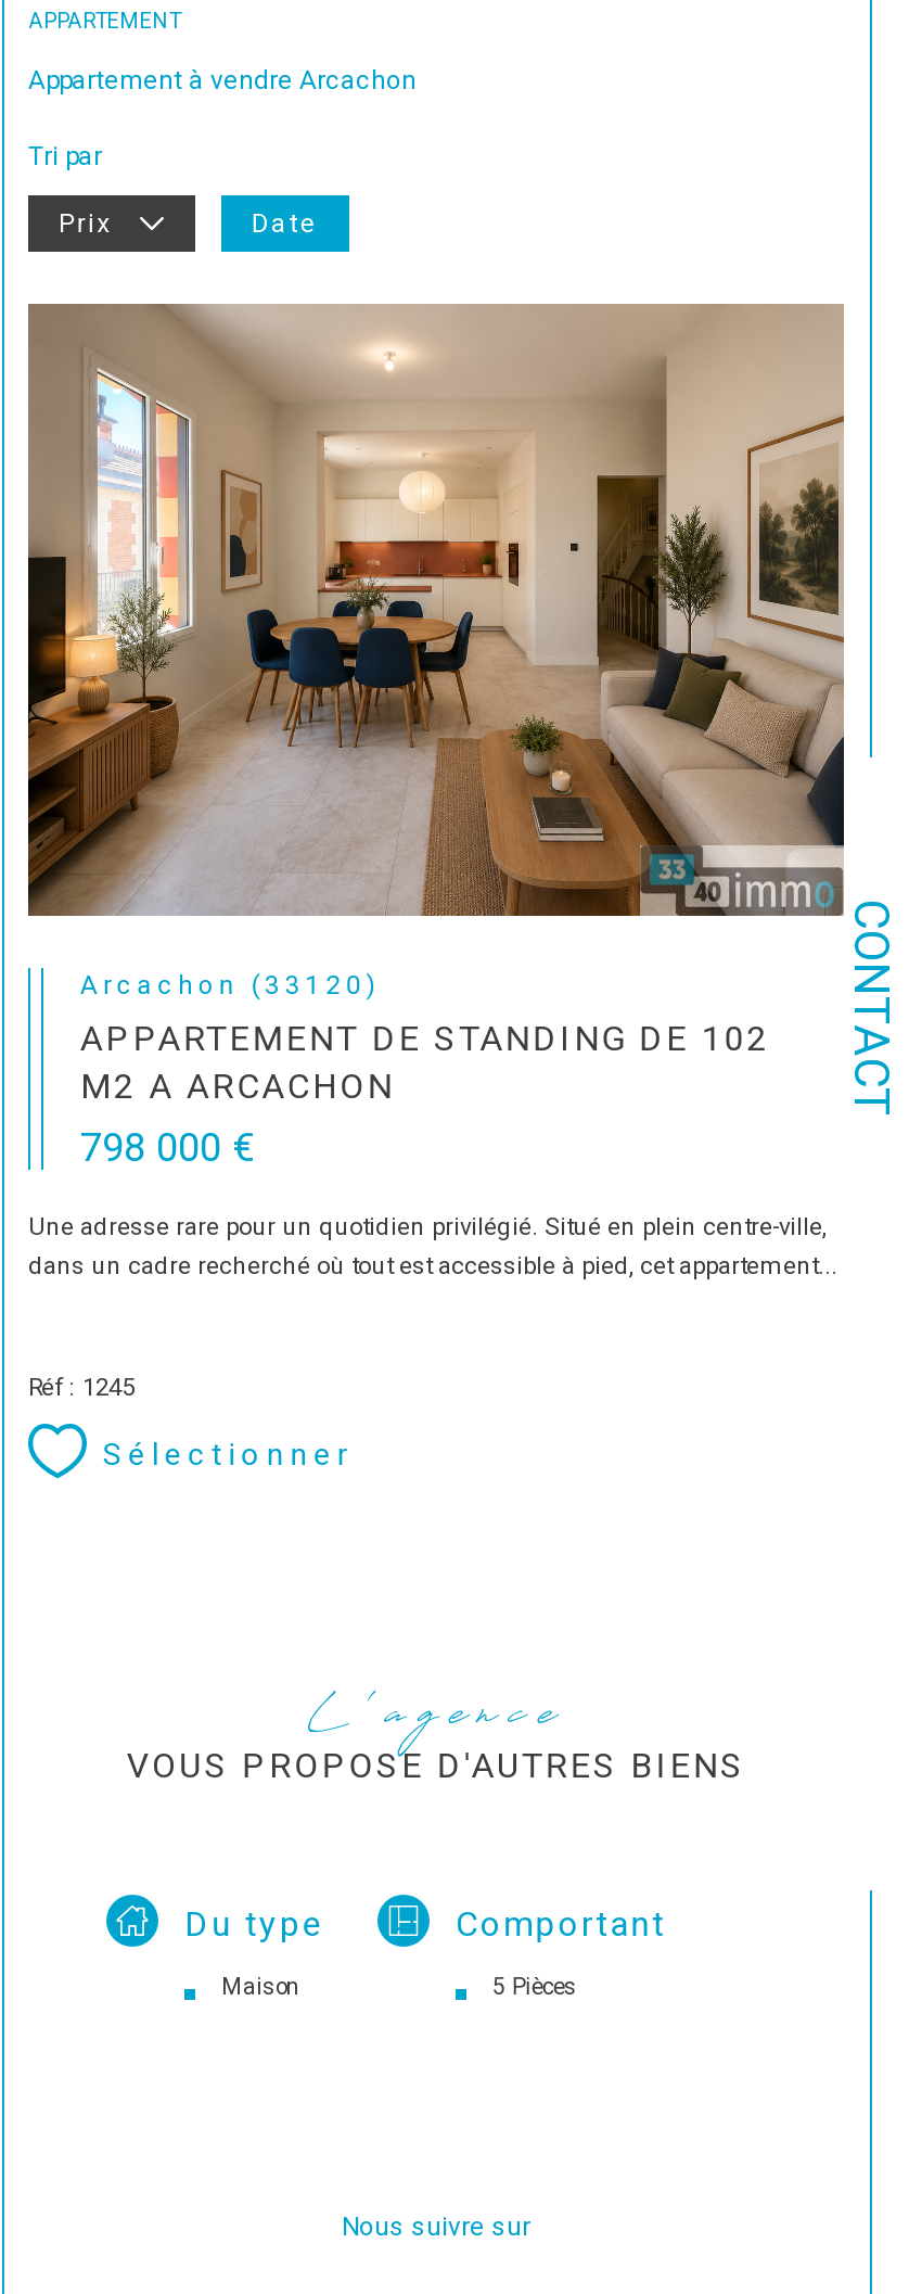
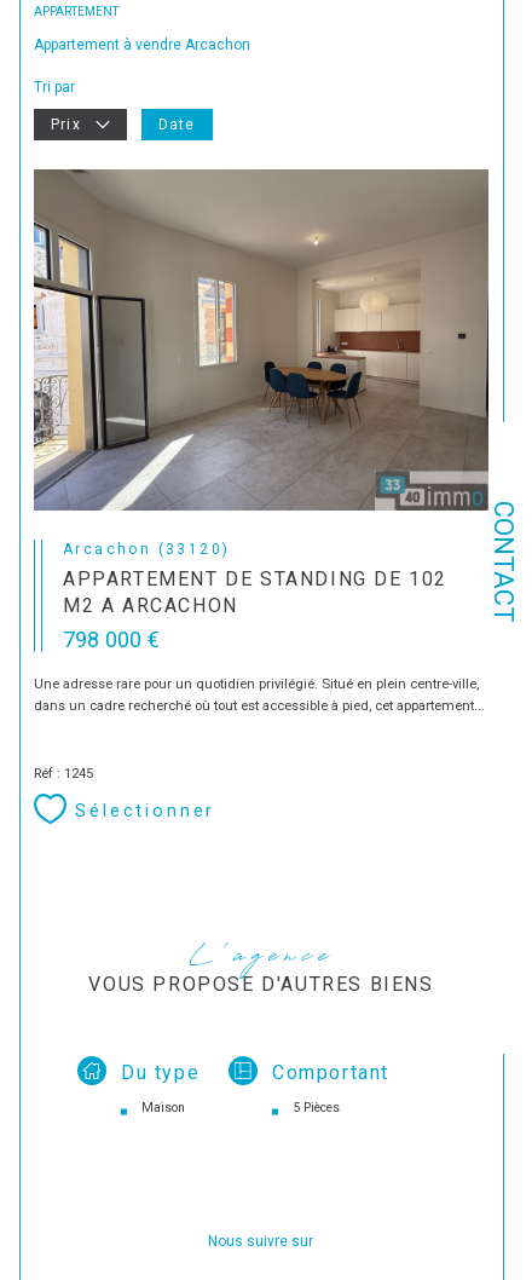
- [image]
+ [image]
